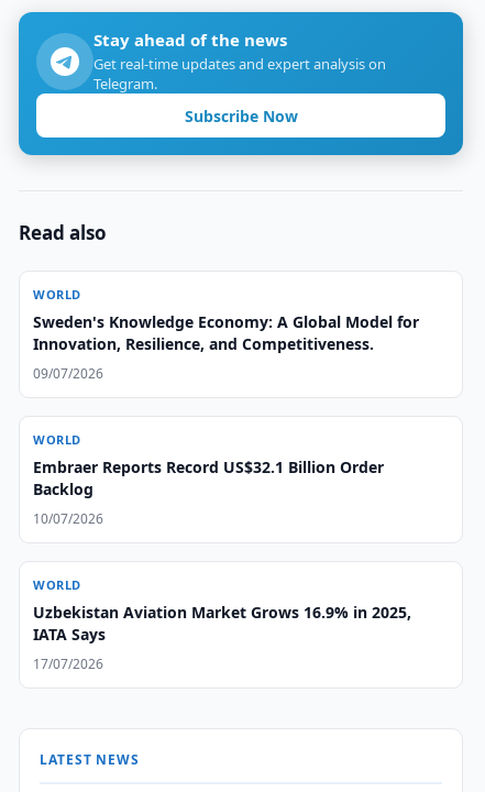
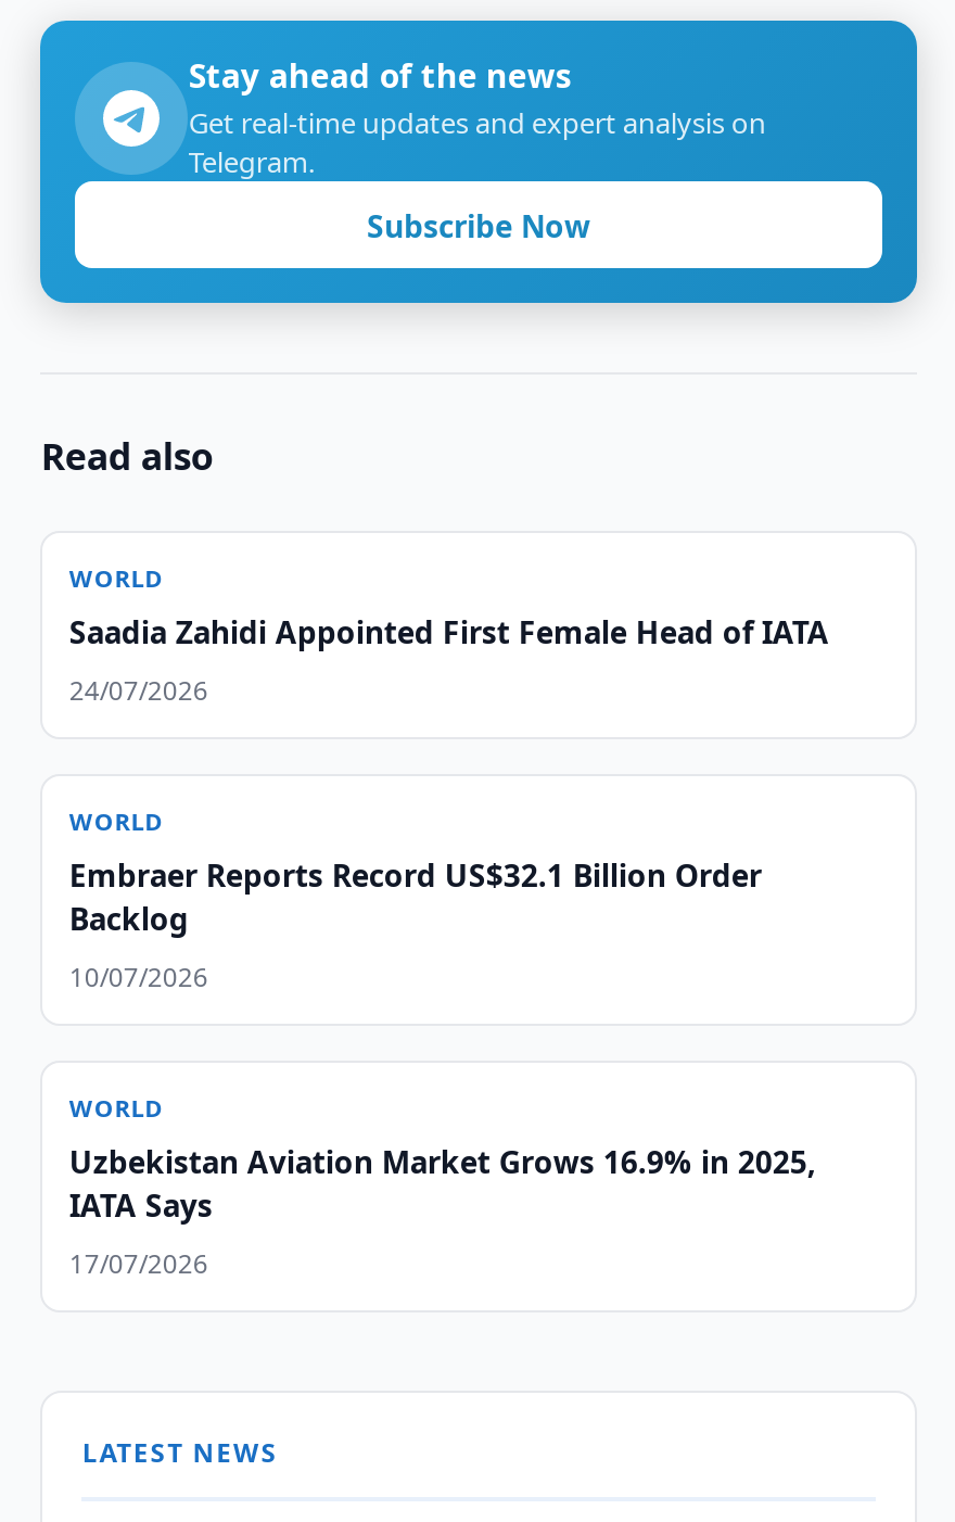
- Sweden's Knowledge Economy: A Global Model for
- Innovation, Resilience, and Competitiveness.
+ Saadia Zahidi Appointed First Female Head of IATA

- 09/07/2026
+ 24/07/2026
